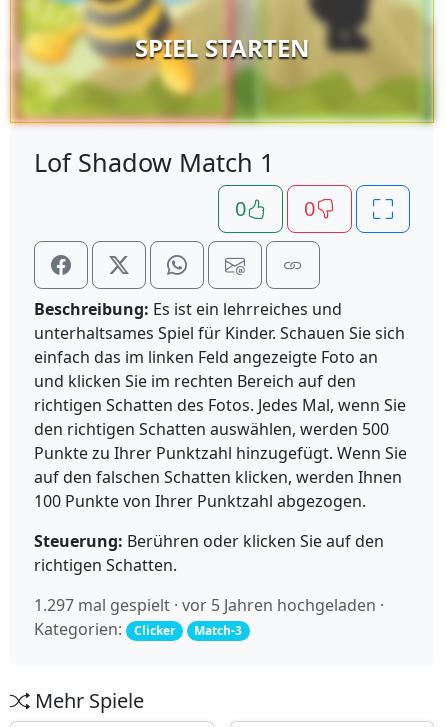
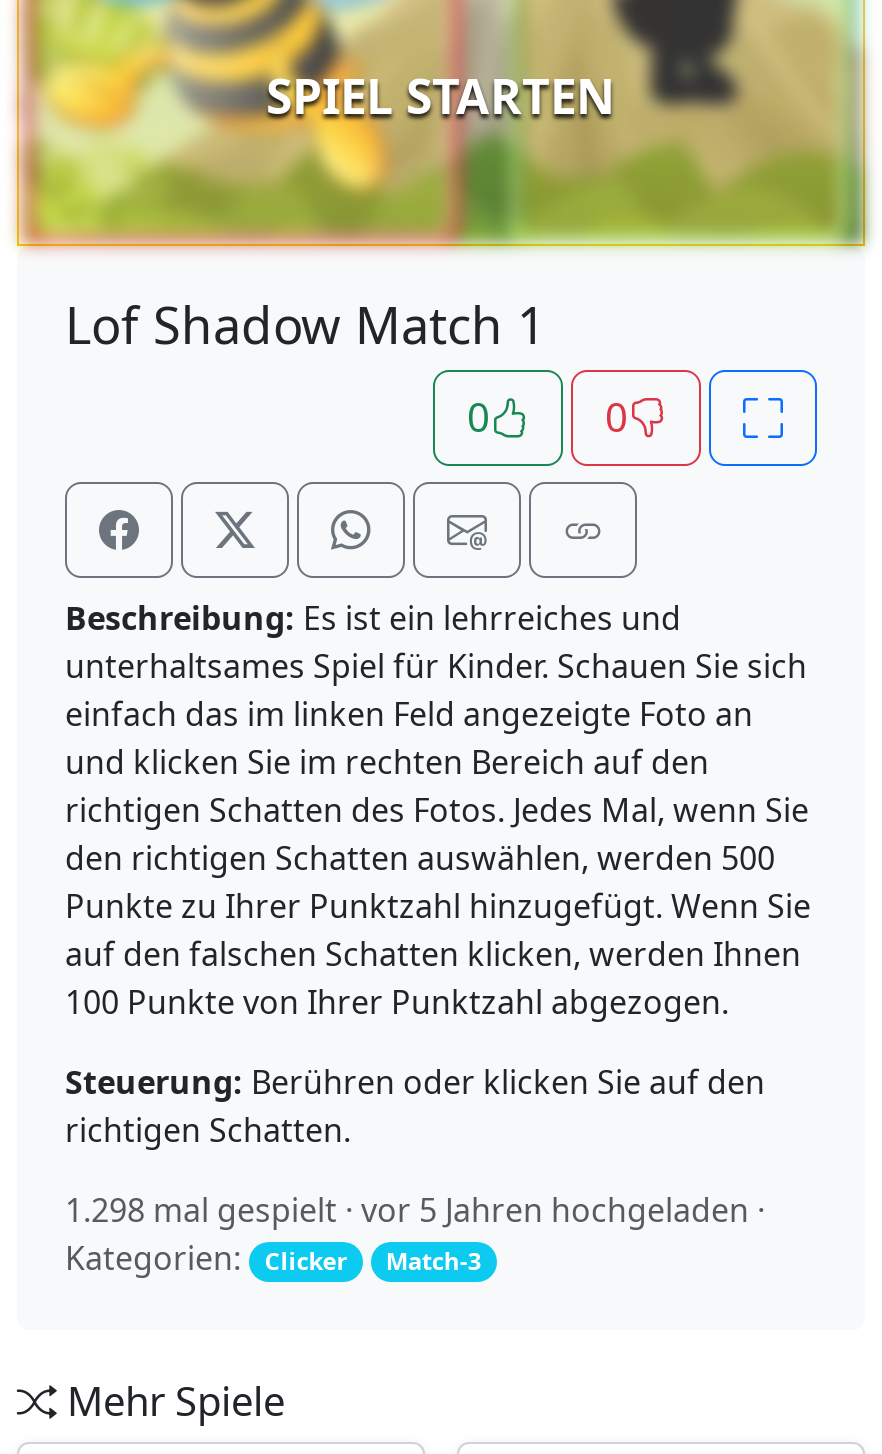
- 1.297 mal gespielt · vor 5 Jahren hochgeladen ·
+ 1.298 mal gespielt · vor 5 Jahren hochgeladen ·
